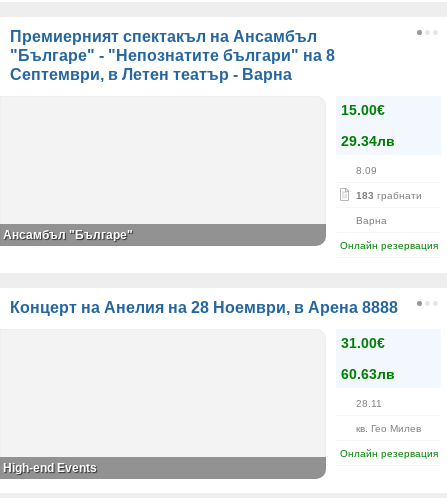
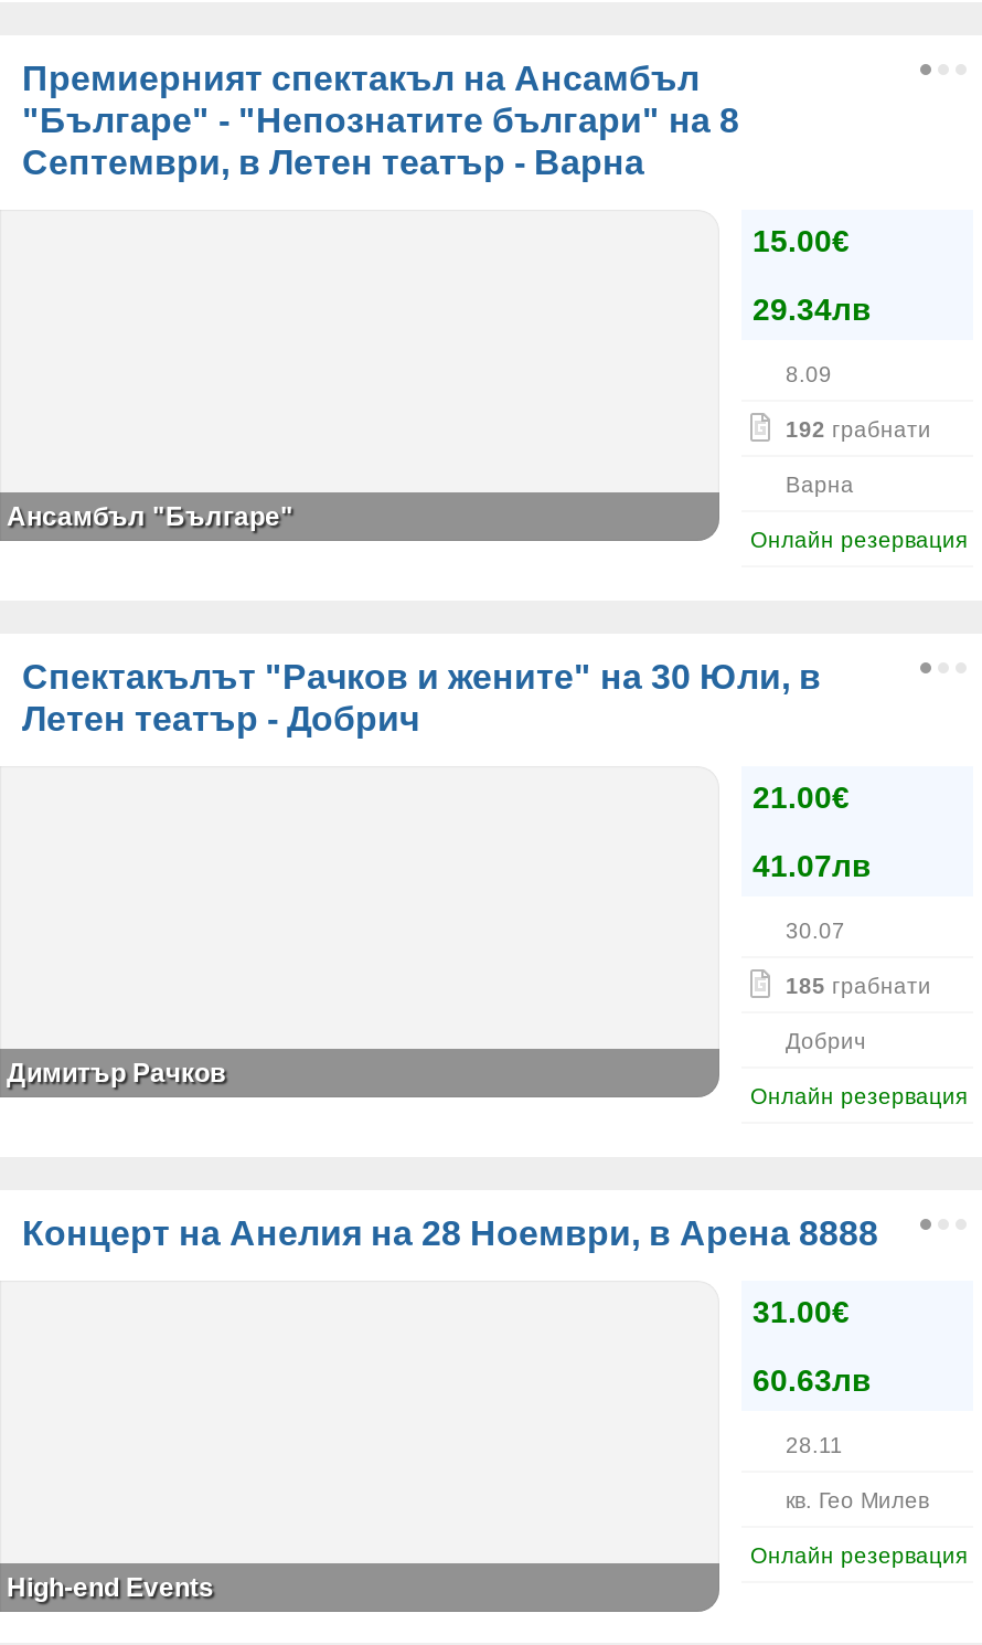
- 183 грабнати
+ 192 грабнати

+ Димитър Рачков

+ Спектакълът "Рачков и жените" на 30 Юли, в
+ Летен театър - Добрич
+ 21.00€
+ 41.07лв
+ 30.07
+ 185 грабнати
+ Добрич
+ Онлайн резервация
